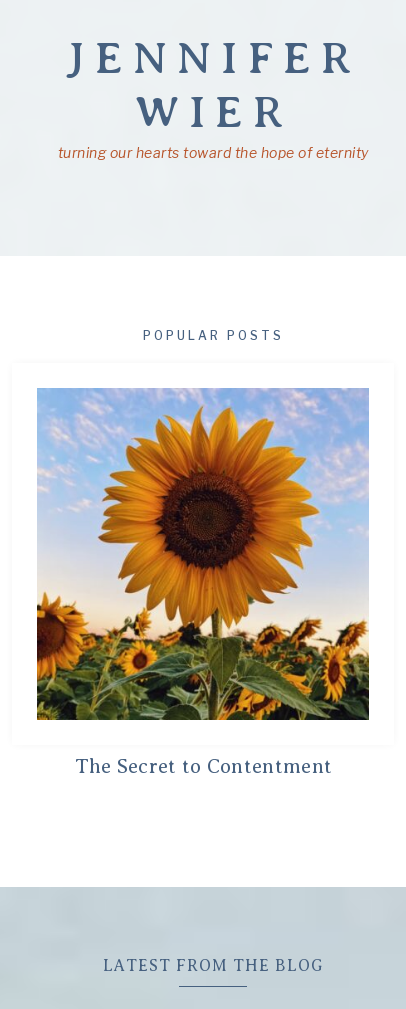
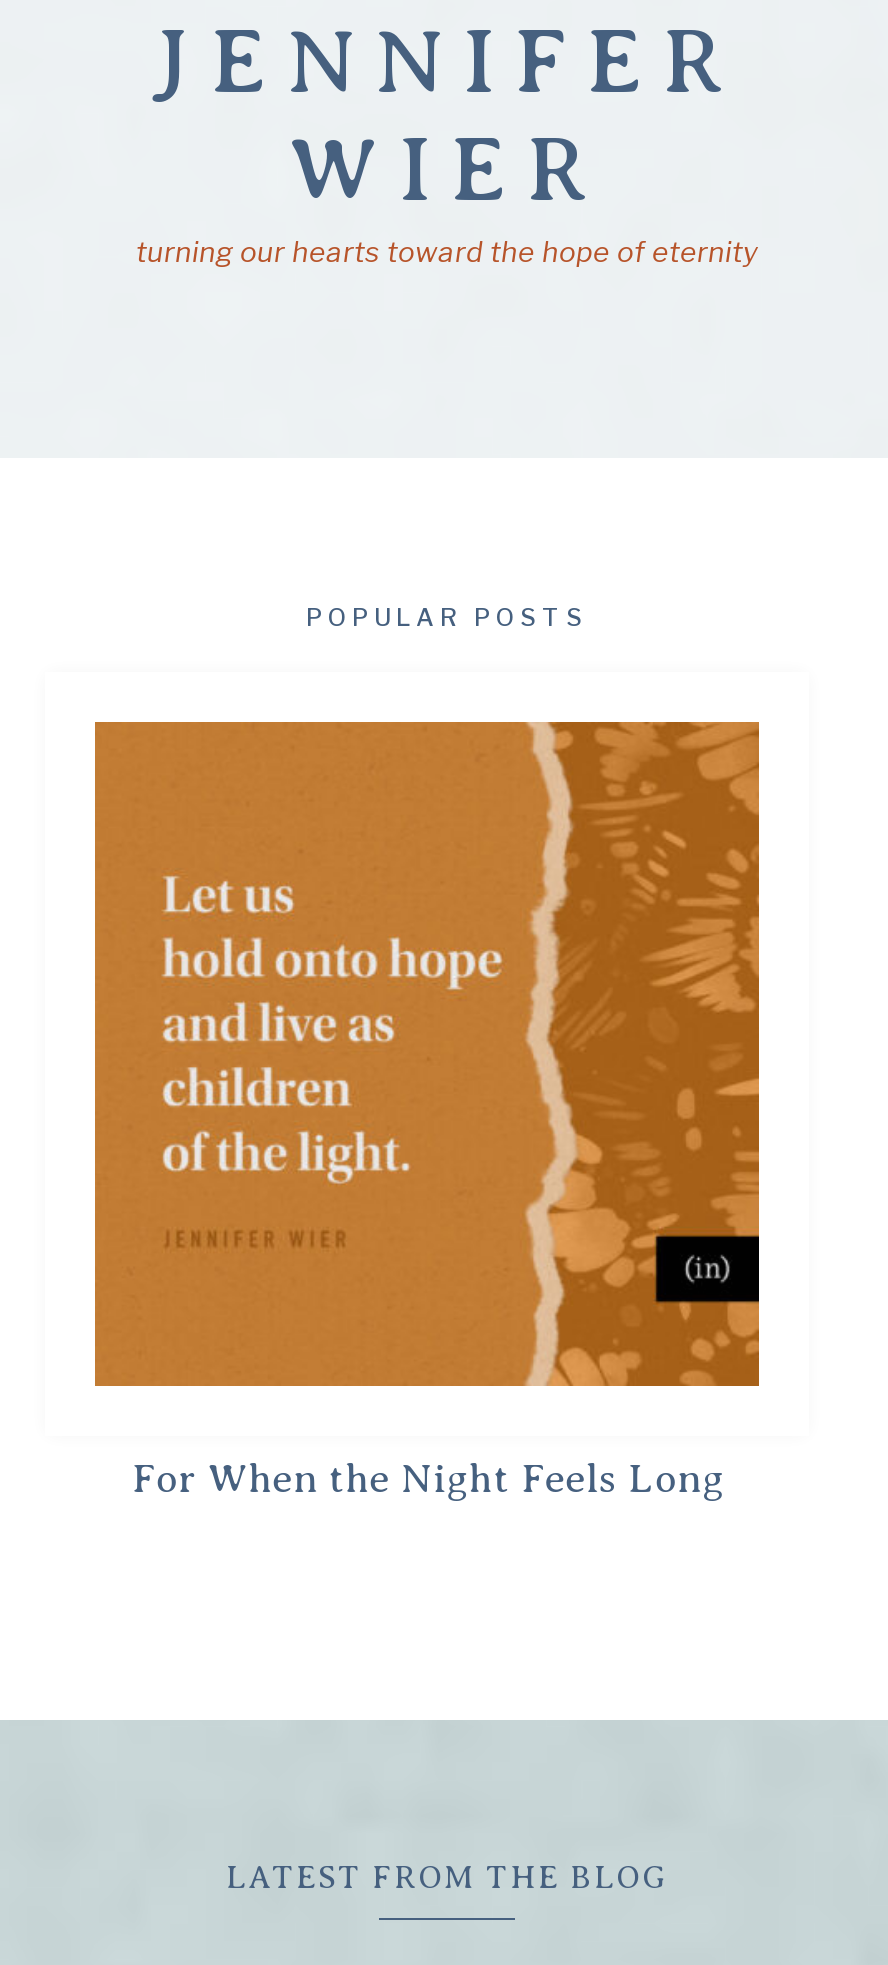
- [image]
- The Secret to Contentment
+ [image]
+ For When the Night Feels Long
